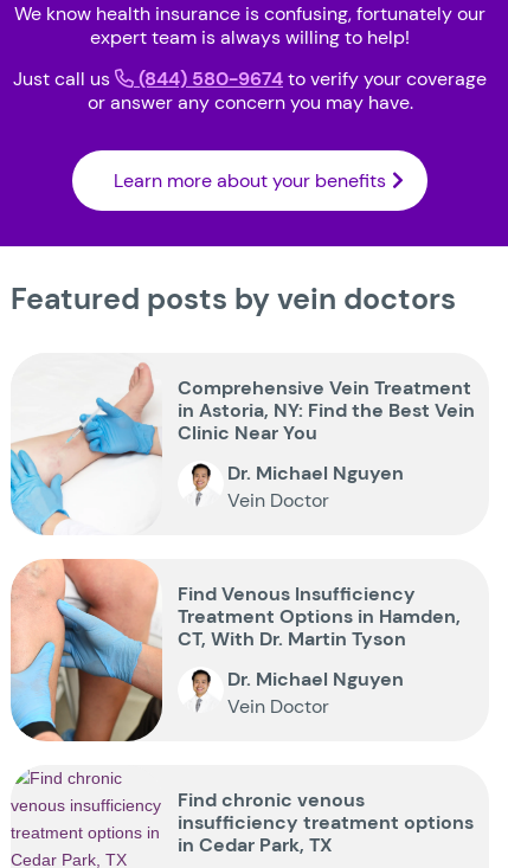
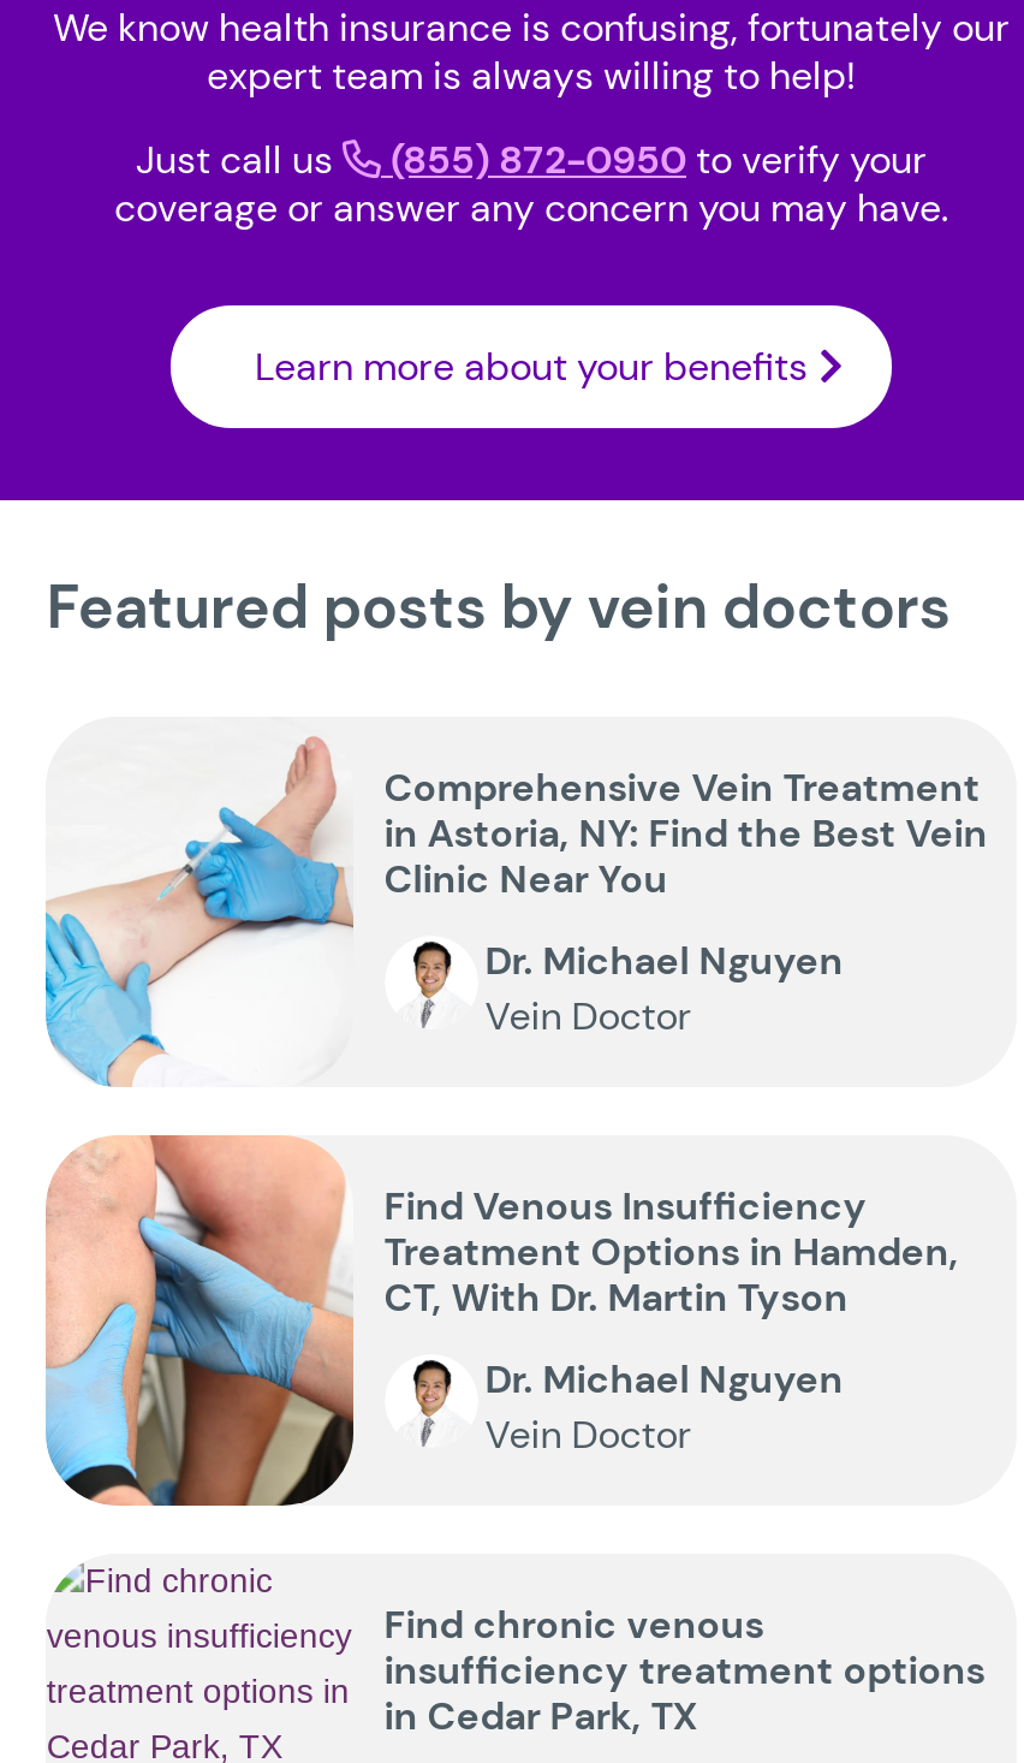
- (844) 580-9674 to verify your coverage
- or answer any concern you may have.
+ (855) 872-0950 to verify your
+ coverage or answer any concern you may have.
